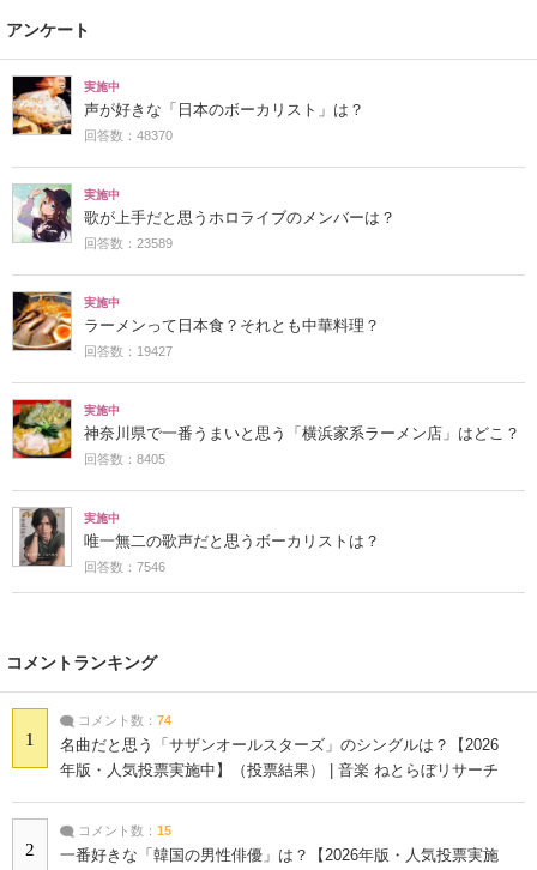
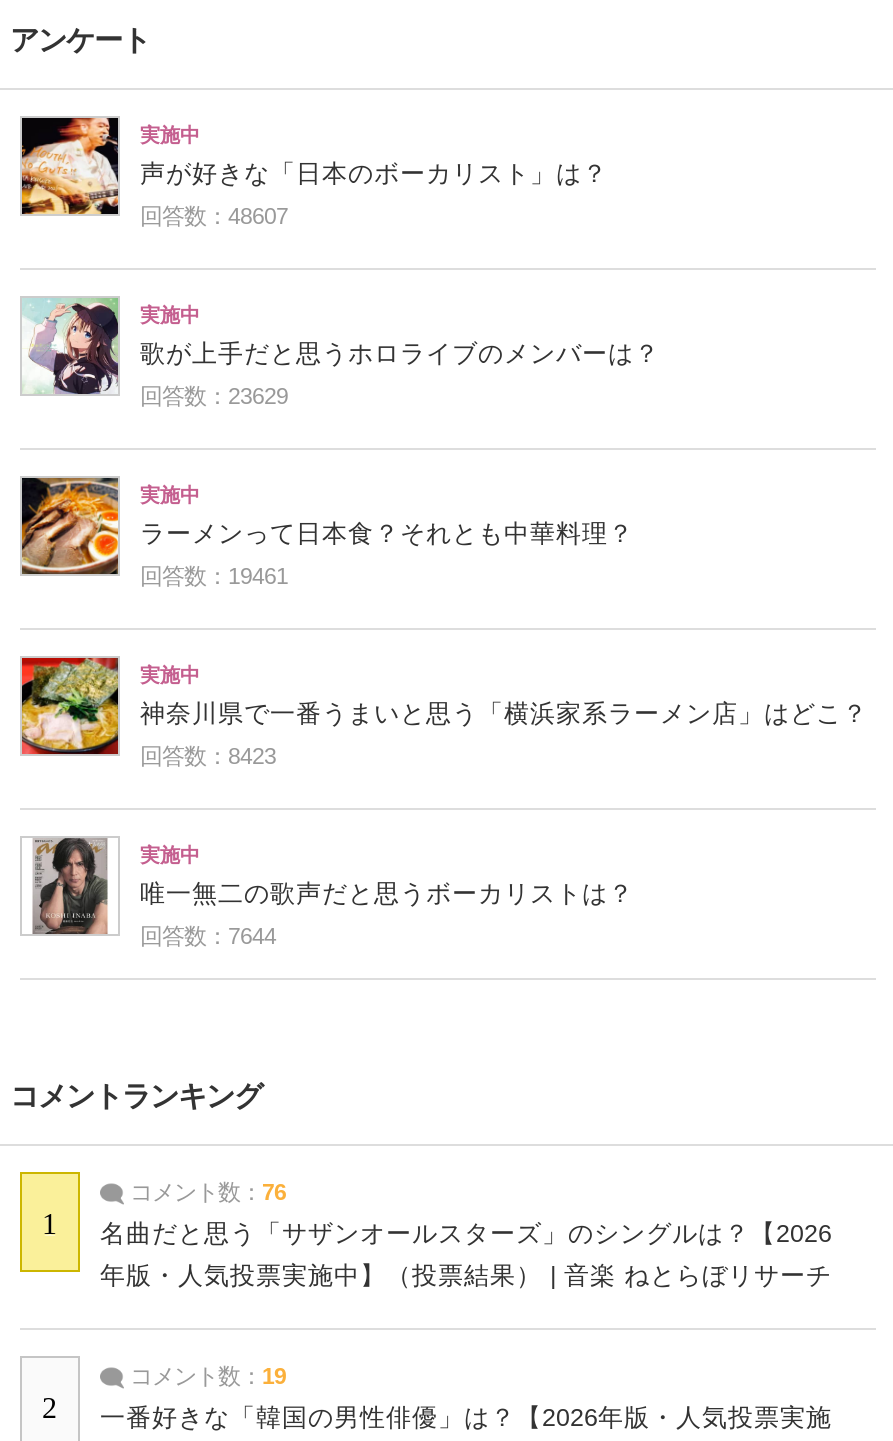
- 回答数：48370
+ 回答数：48607

- 回答数：23589
+ 回答数：23629

- 回答数：19427
+ 回答数：19461

- 回答数：8405
+ 回答数：8423

- 回答数：7546
+ 回答数：7644

- コメント数：74
+ コメント数：76

- コメント数：15
+ コメント数：19
